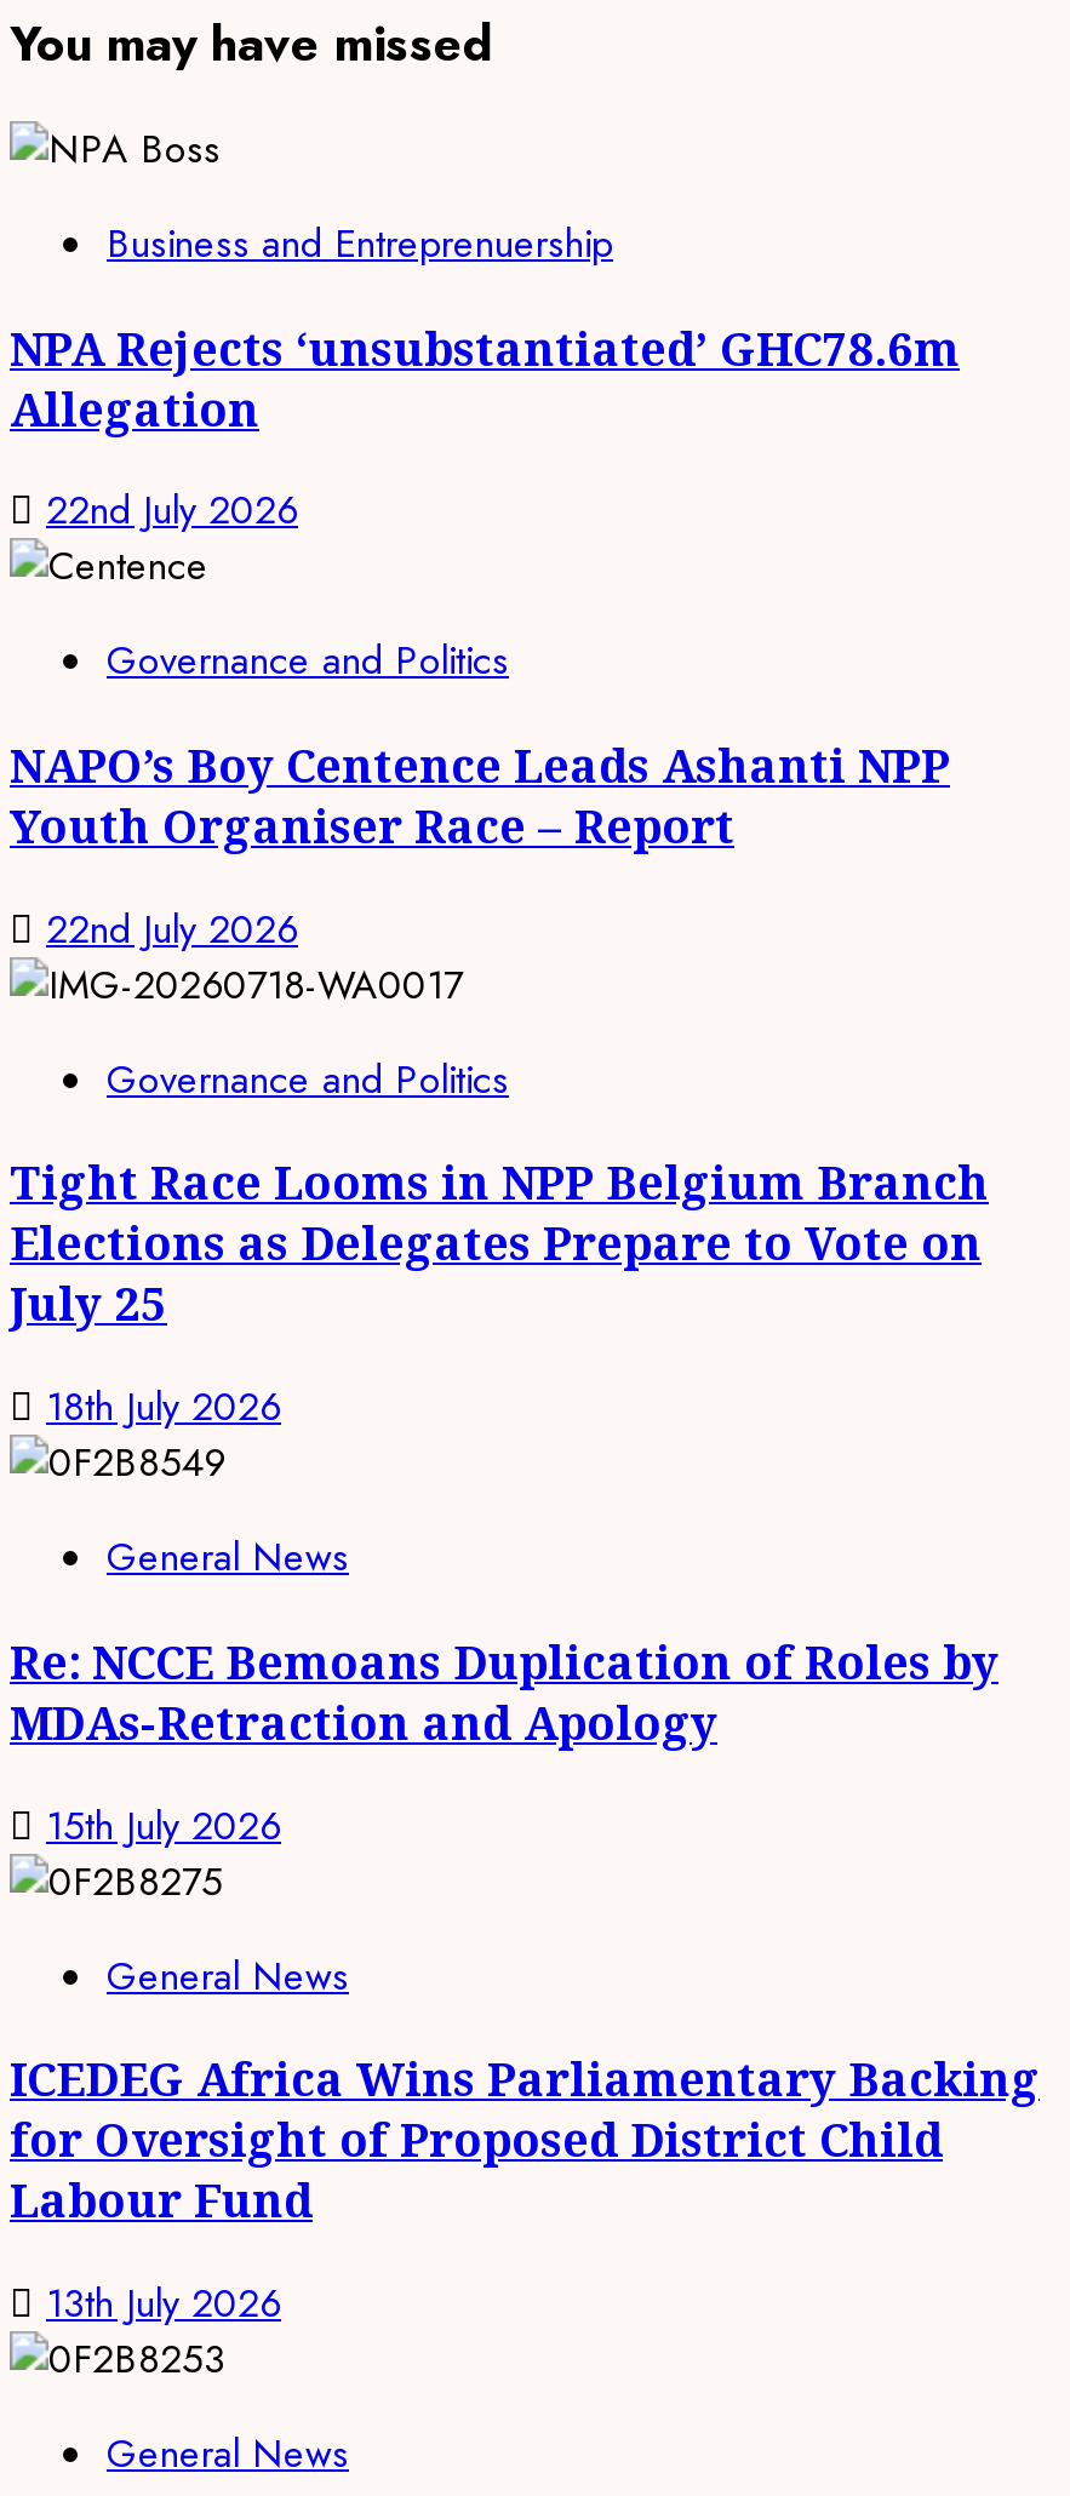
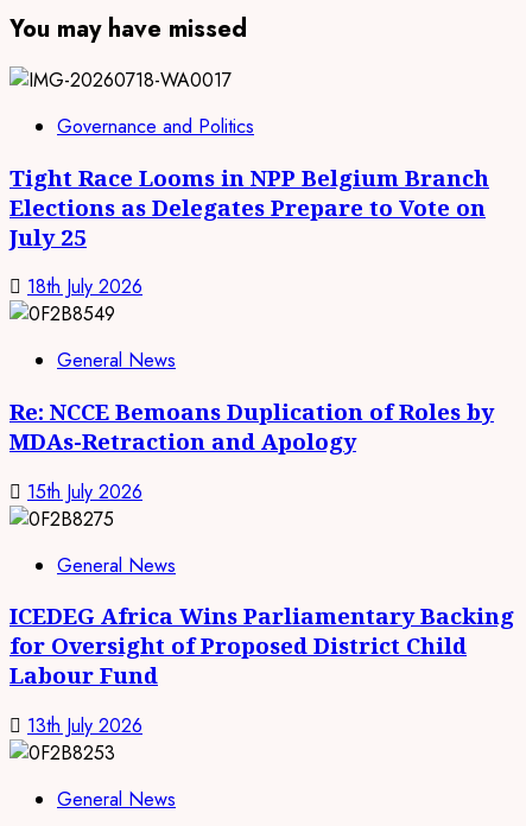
- Business and Entreprenuership
- NPA Rejects ‘unsubstantiated’ GHC78.6m
- Allegation
- 22nd July 2026
- Governance and Politics
- NAPO’s Boy Centence Leads Ashanti NPP
- Youth Organiser Race – Report
- 22nd July 2026
